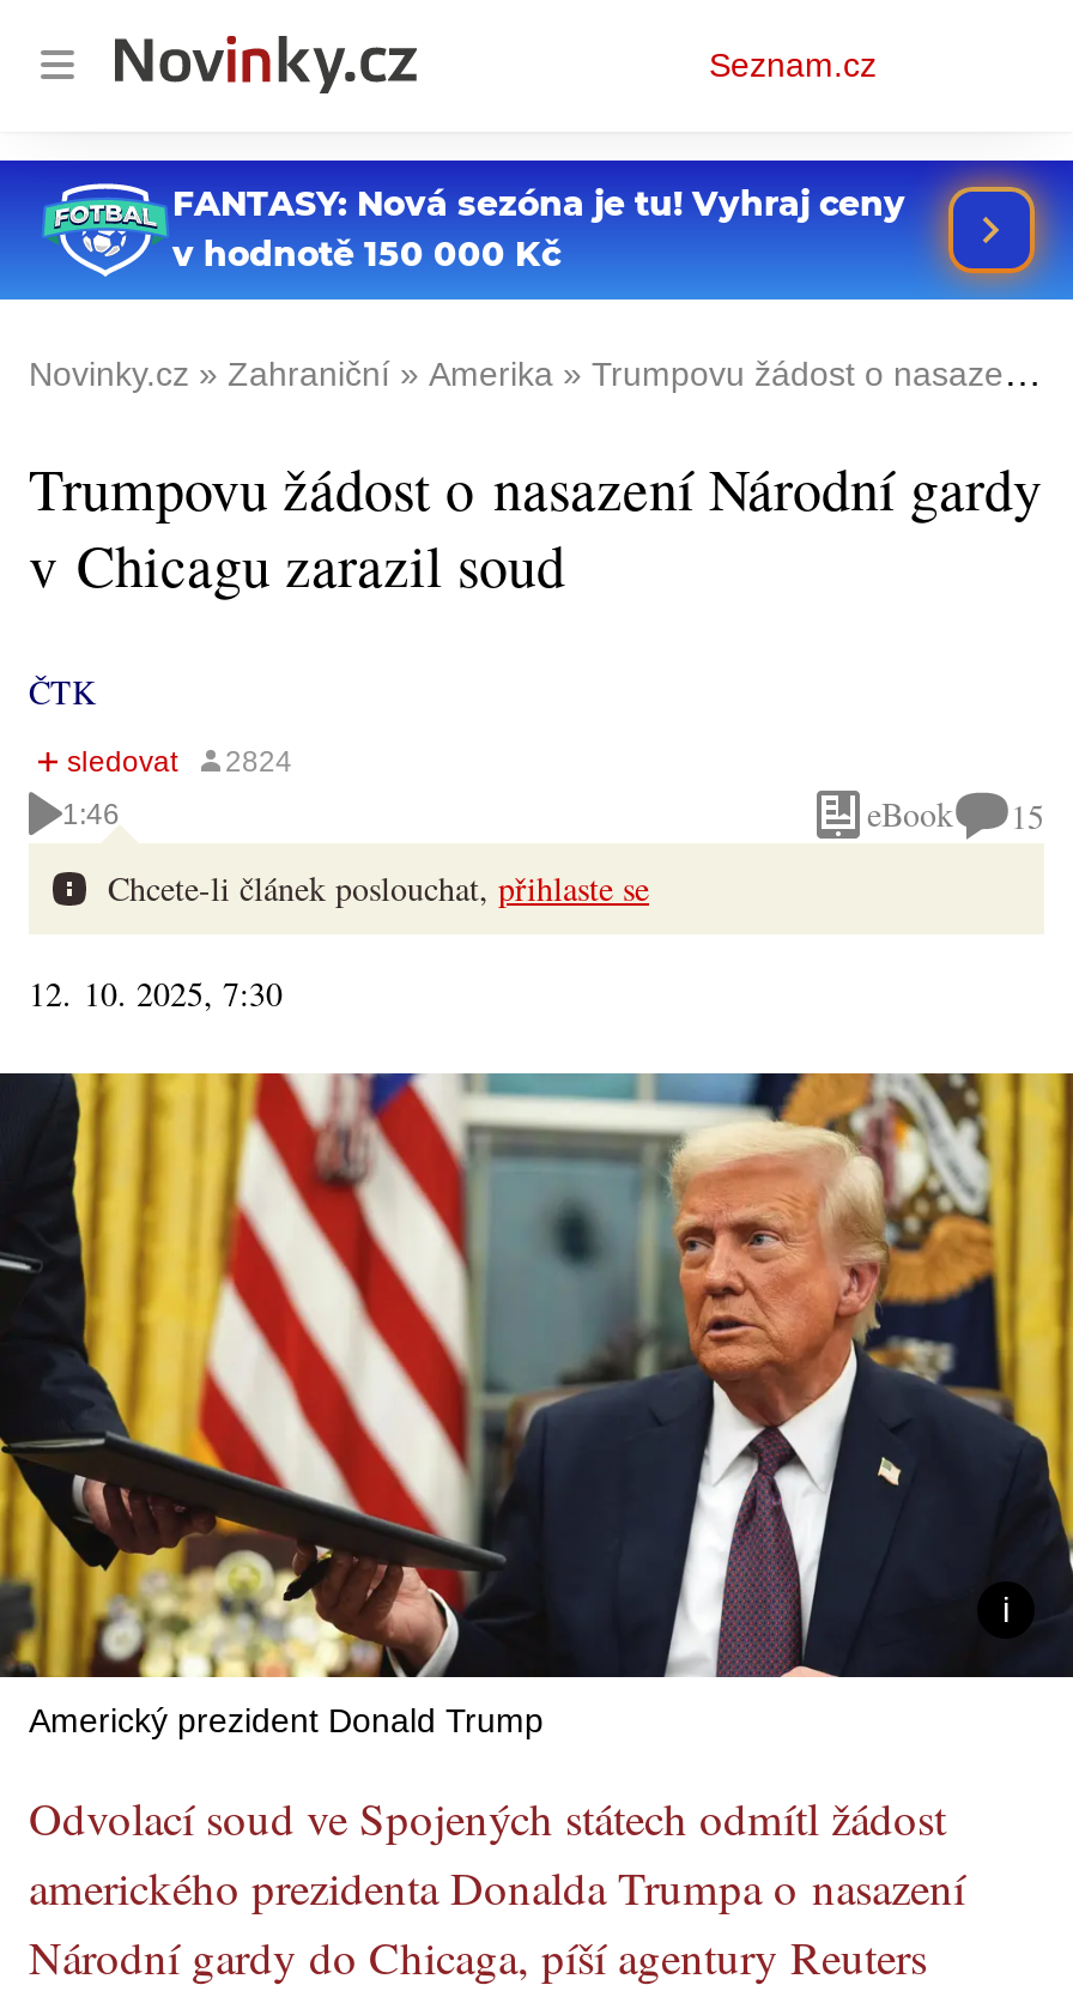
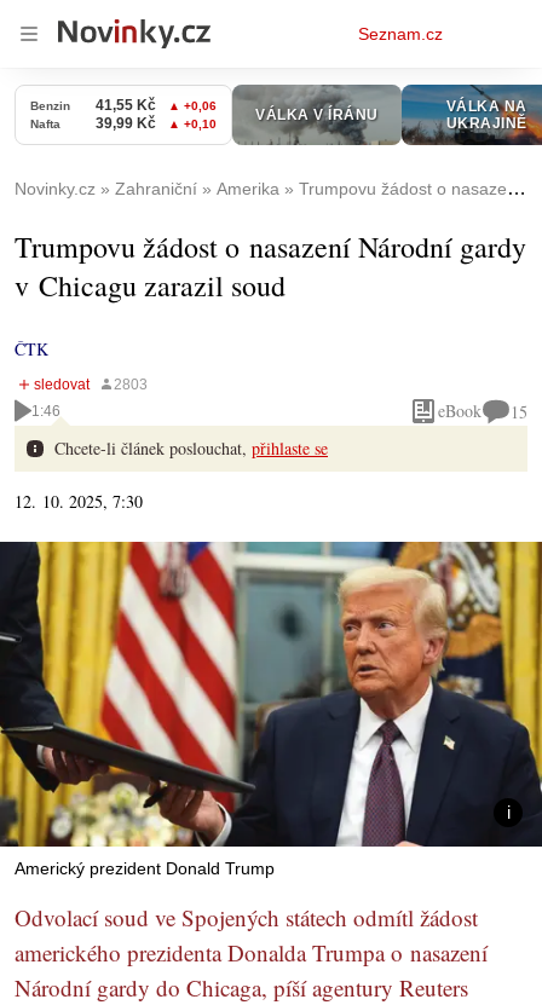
- [image]
+ [image]
